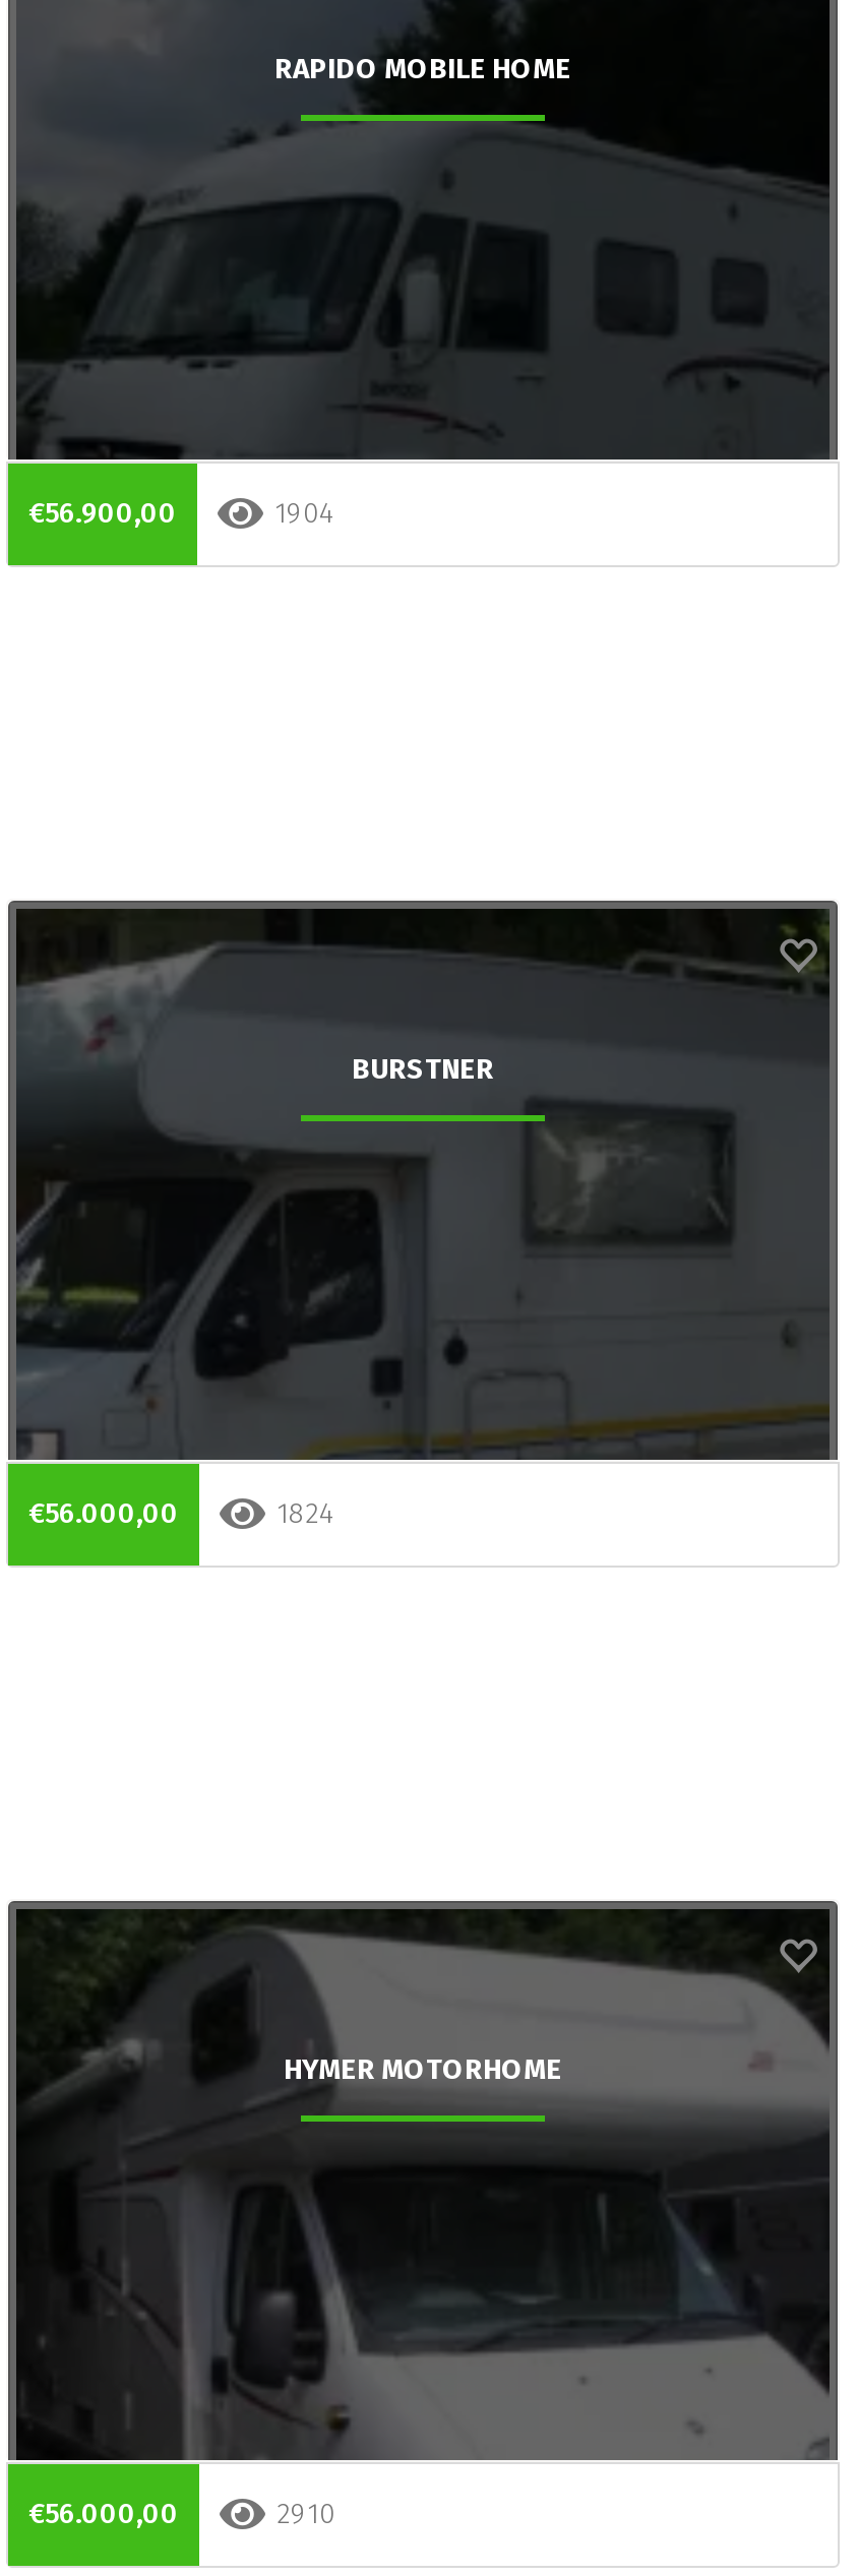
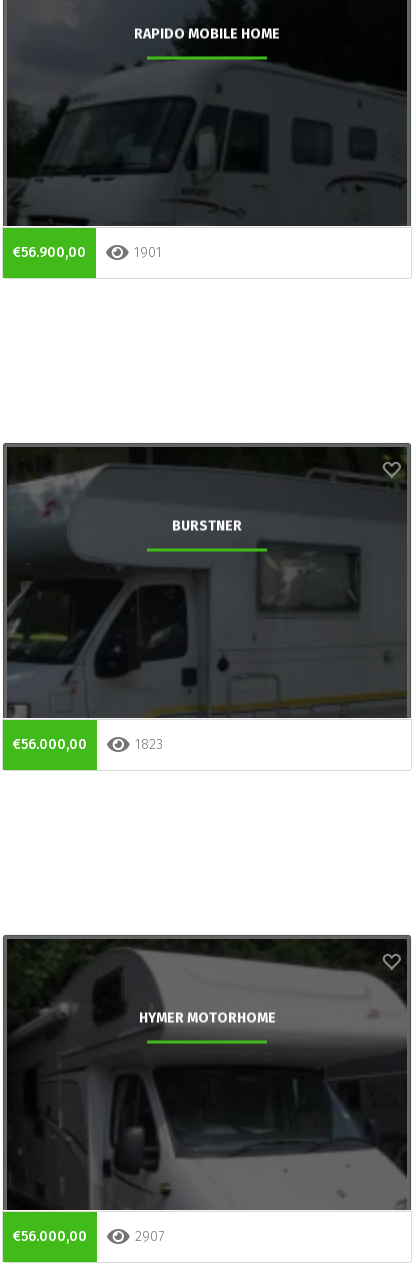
- 1904
+ 1901

- 1824
+ 1823

- 2910
+ 2907
